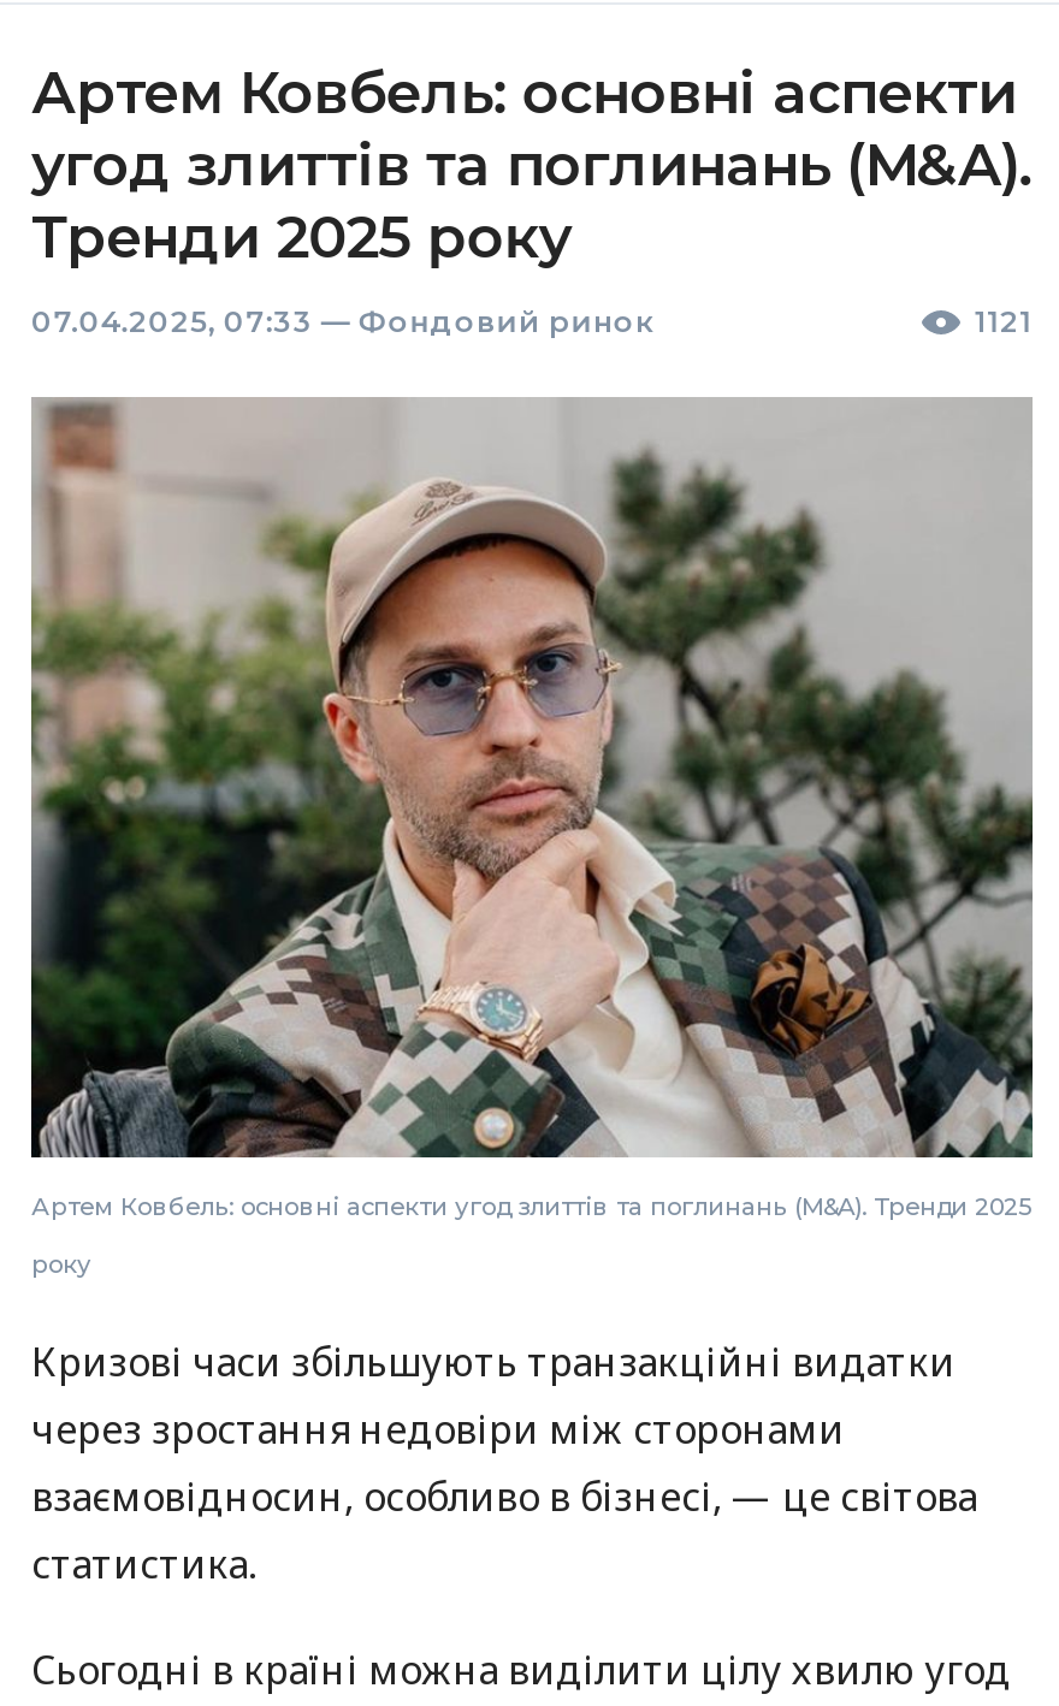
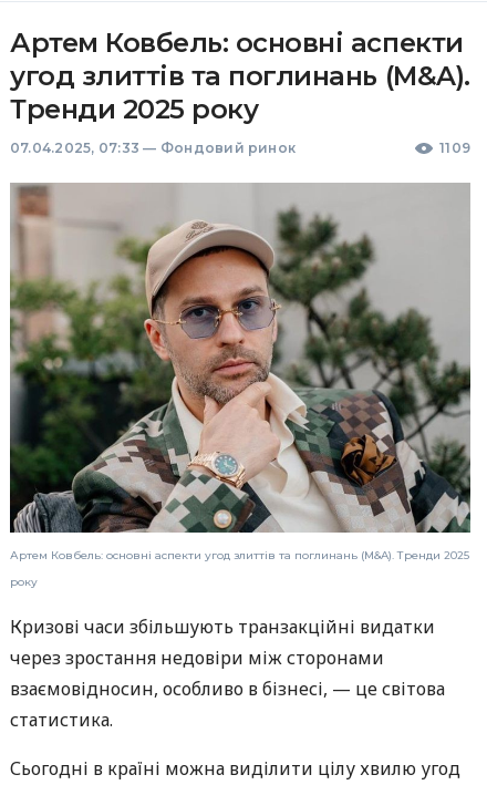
- 1121
+ 1109
